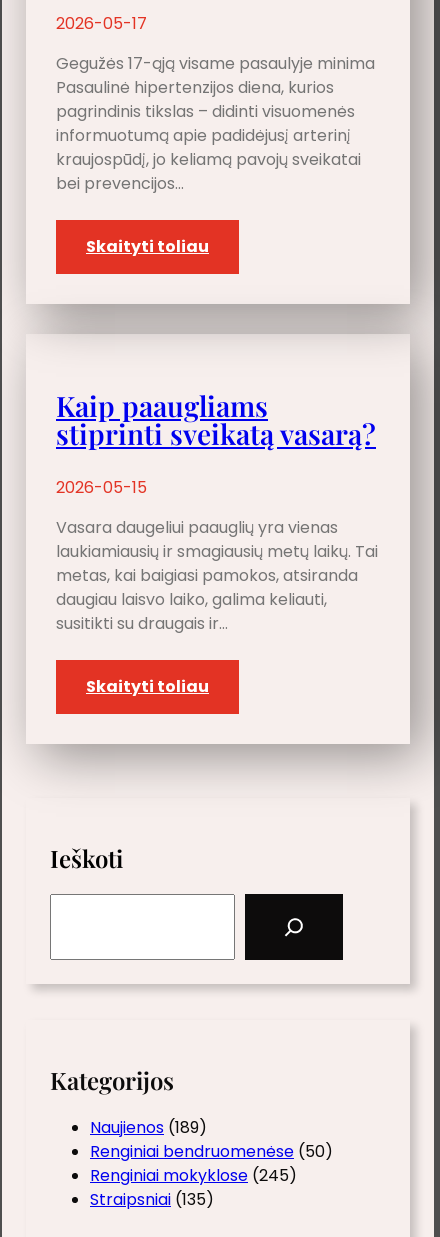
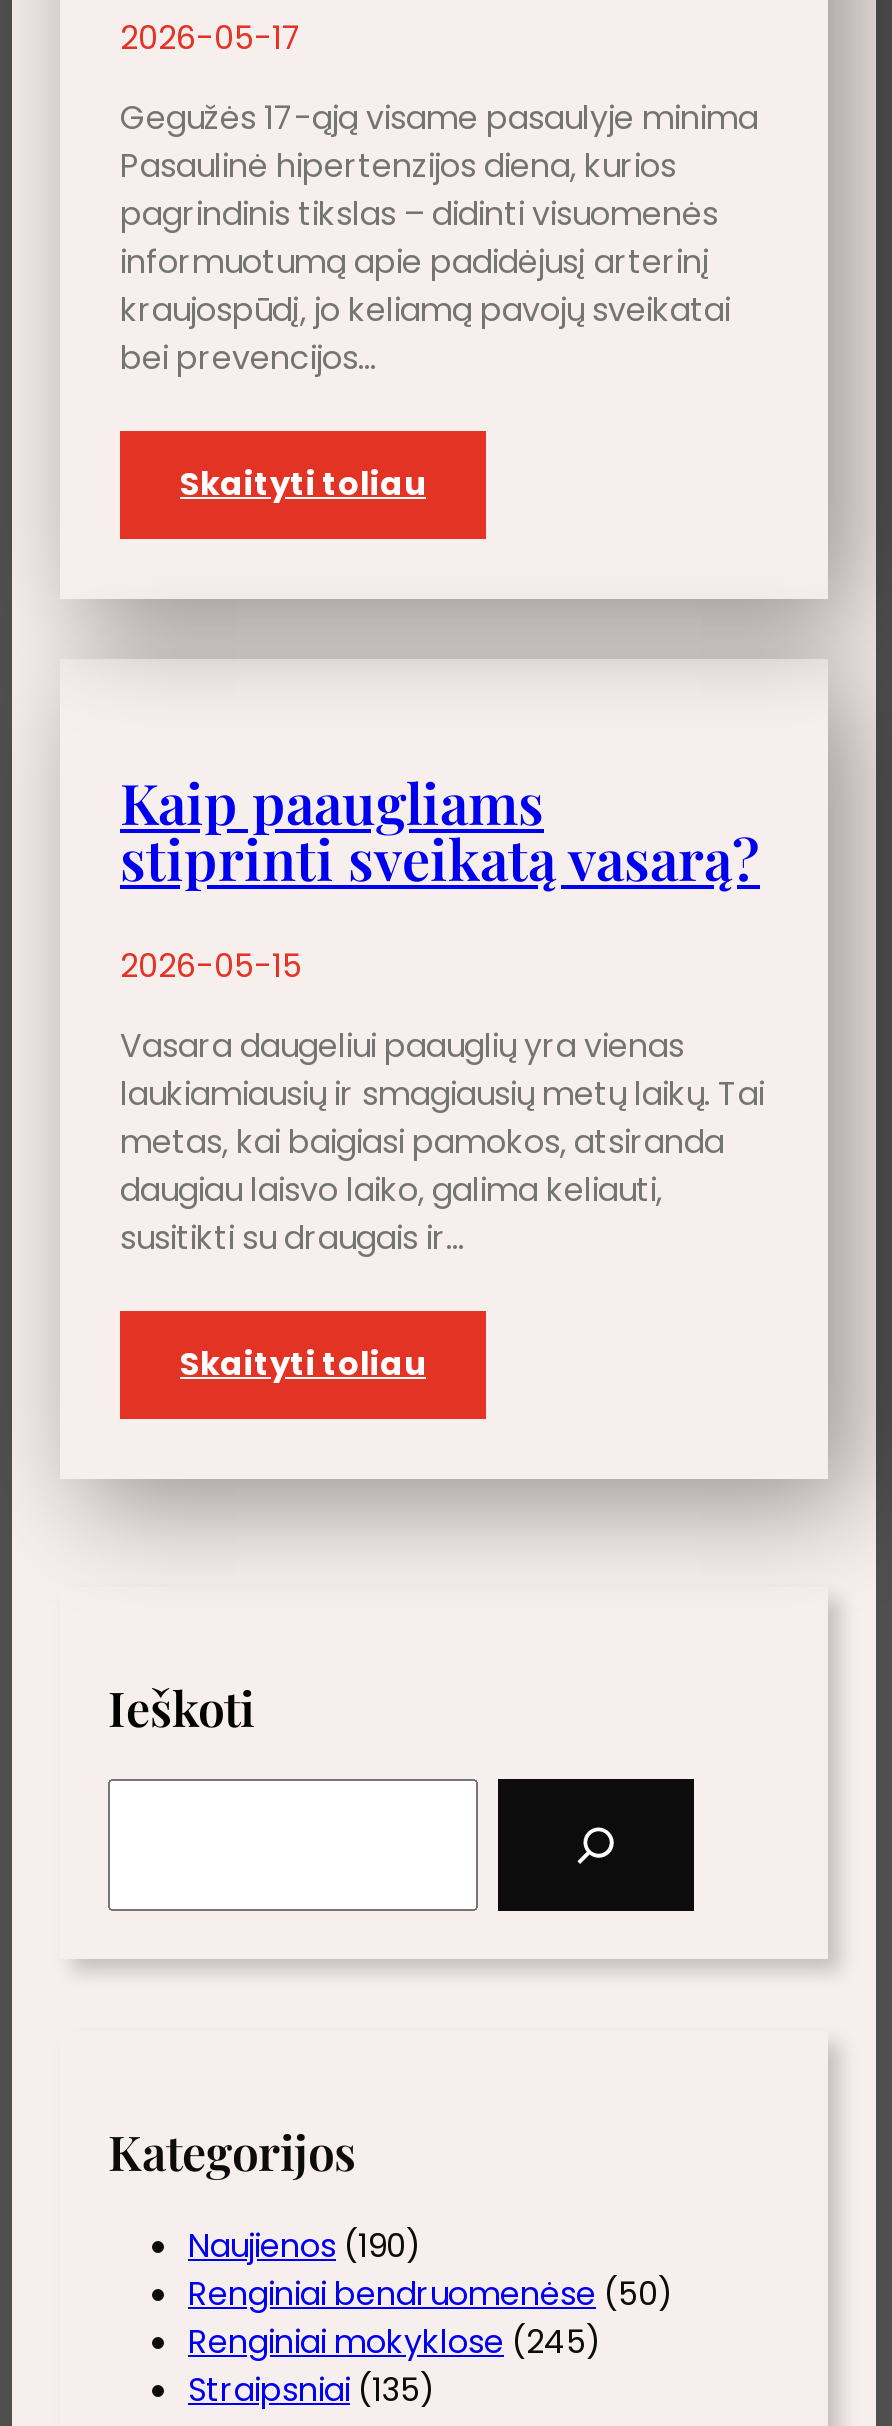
- Naujienos (189)
+ Naujienos (190)
